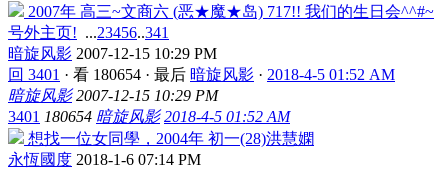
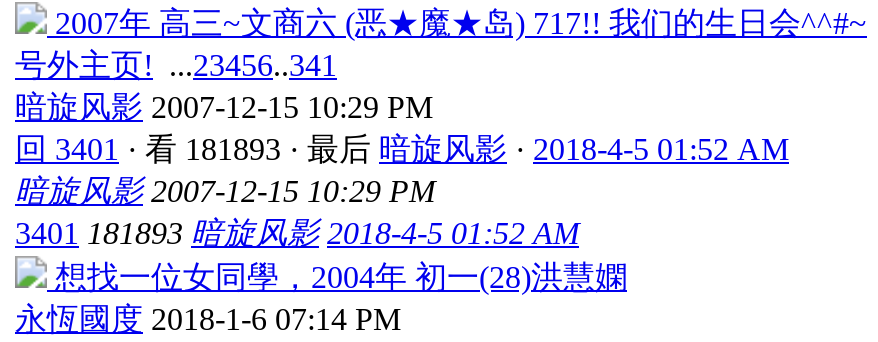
- 回 3401 · 看 180654 · 最后暗旋风影· 2018-4-5 01:52 AM
+ 回 3401 · 看 181893 · 最后暗旋风影· 2018-4-5 01:52 AM

- 3401 180654 暗旋风影 2018-4-5 01:52 AM
+ 3401 181893 暗旋风影 2018-4-5 01:52 AM
